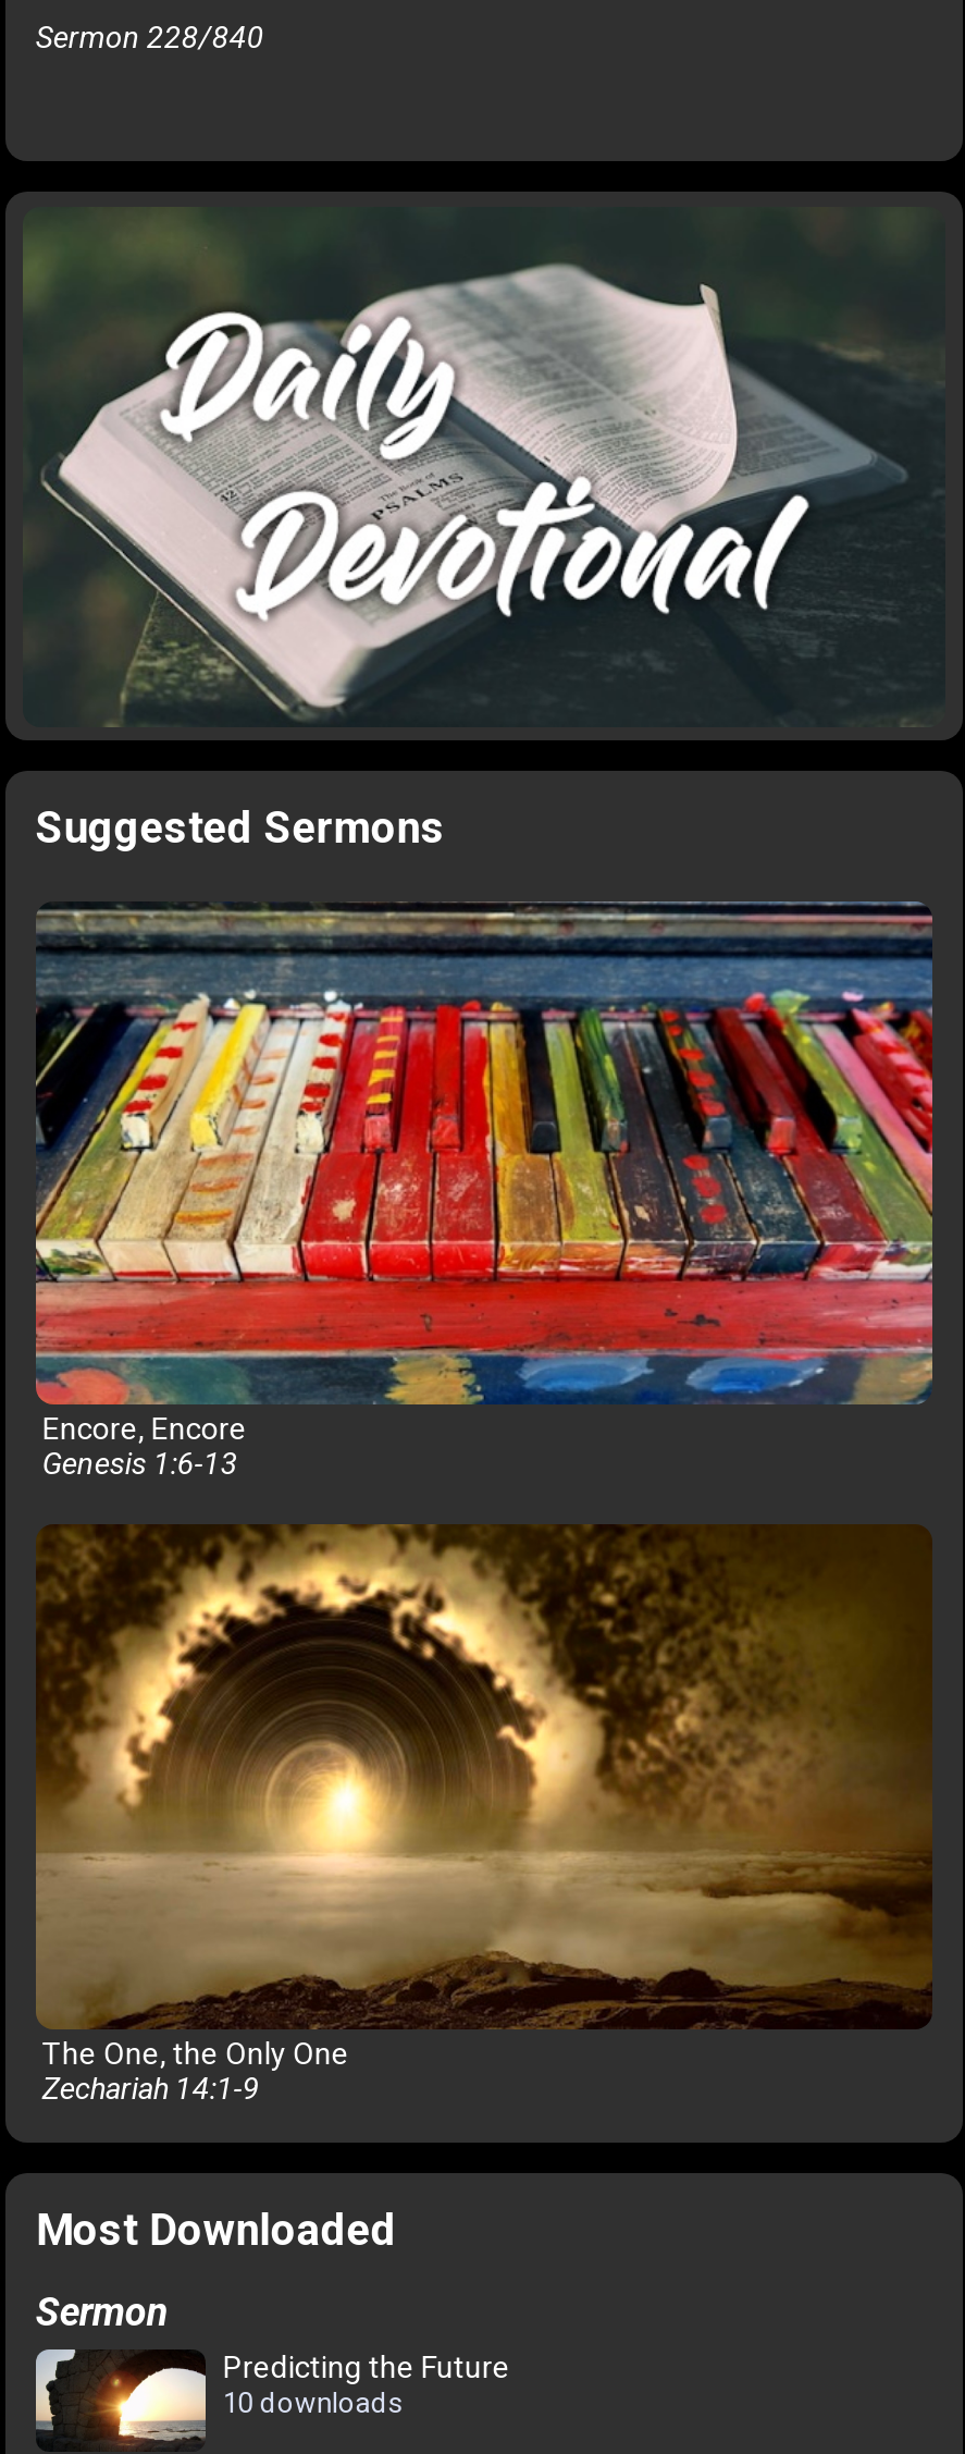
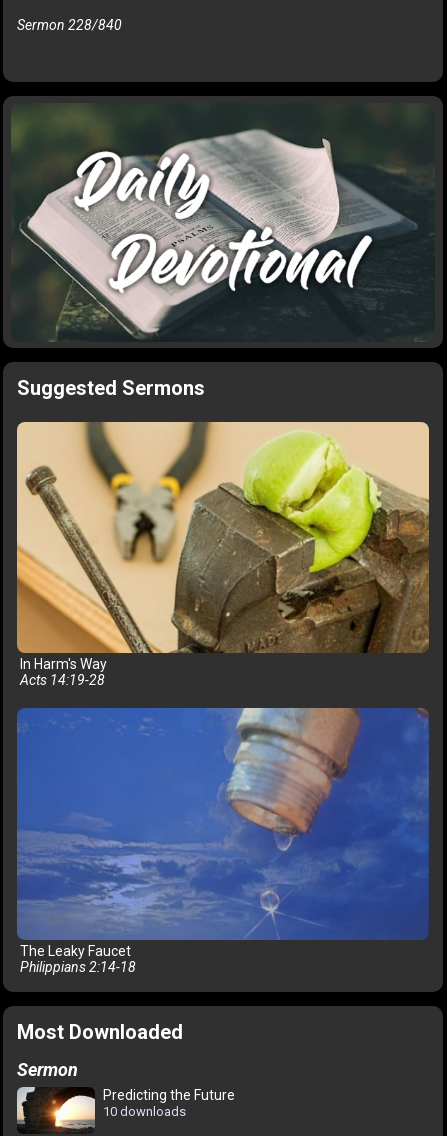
- [image]
- Encore, Encore
- Genesis 1:6-13
+ [image]
+ In Harm's Way
+ Acts 14:19-28

- [image]
- The One, the Only One
- Zechariah 14:1-9
+ [image]
+ The Leaky Faucet
+ Philippians 2:14-18
